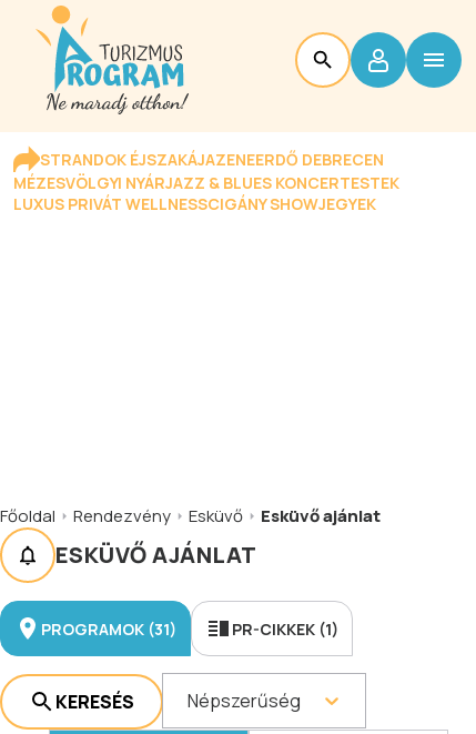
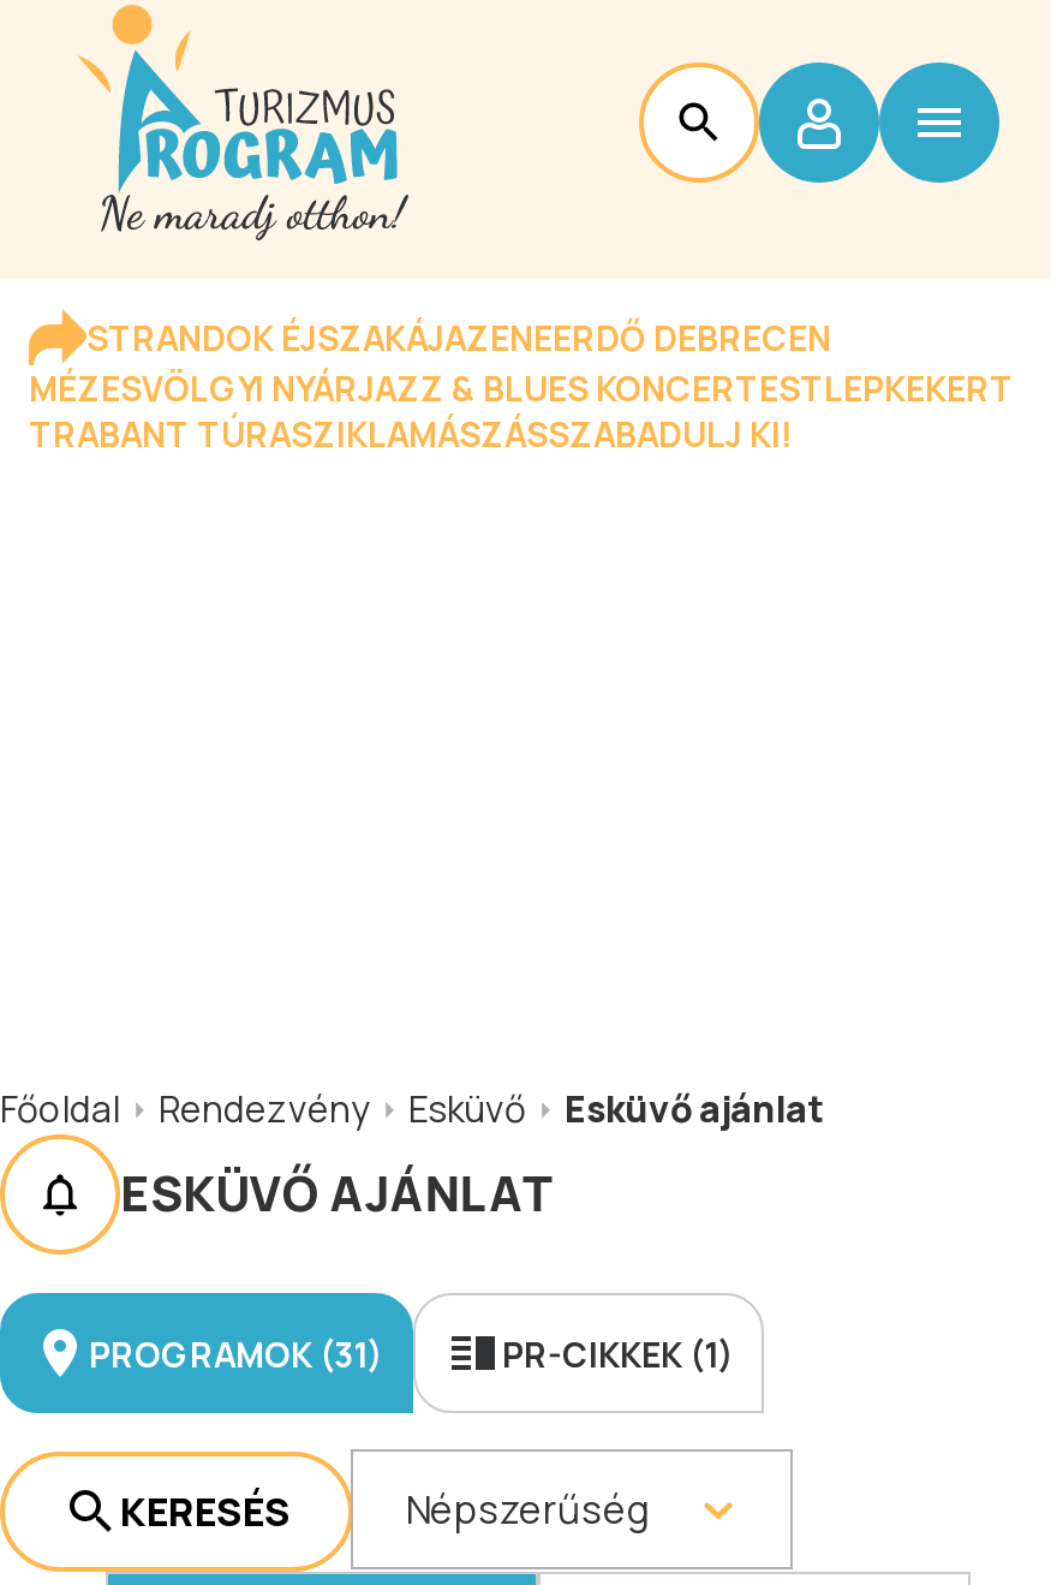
- MÉZESVÖLGYI NYÁRJAZZ & BLUES KONCERTESTEK
- LUXUS PRIVÁT WELLNESSCIGÁNY SHOWJEGYEK
+ MÉZESVÖLGYI NYÁRJAZZ & BLUES KONCERTESTLEPKEKERT
+ TRABANT TÚRASZIKLAMÁSZÁSSZABADULJ KI!
